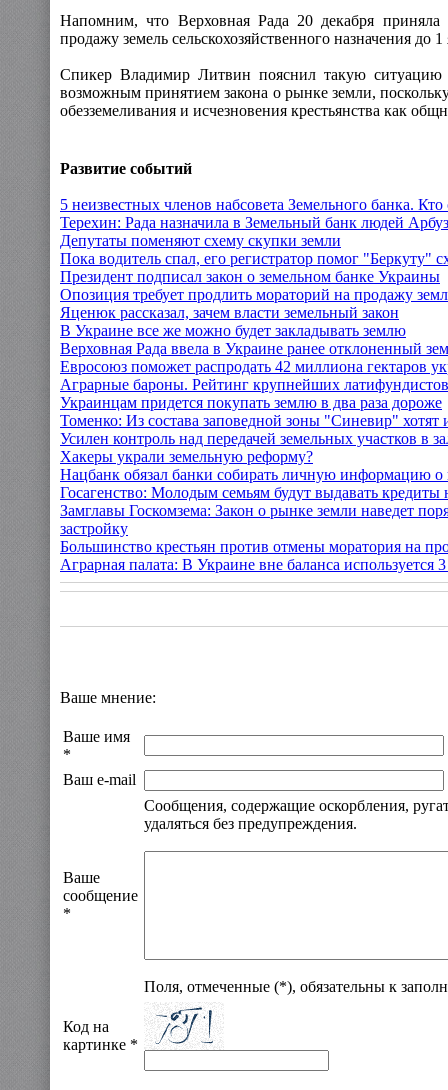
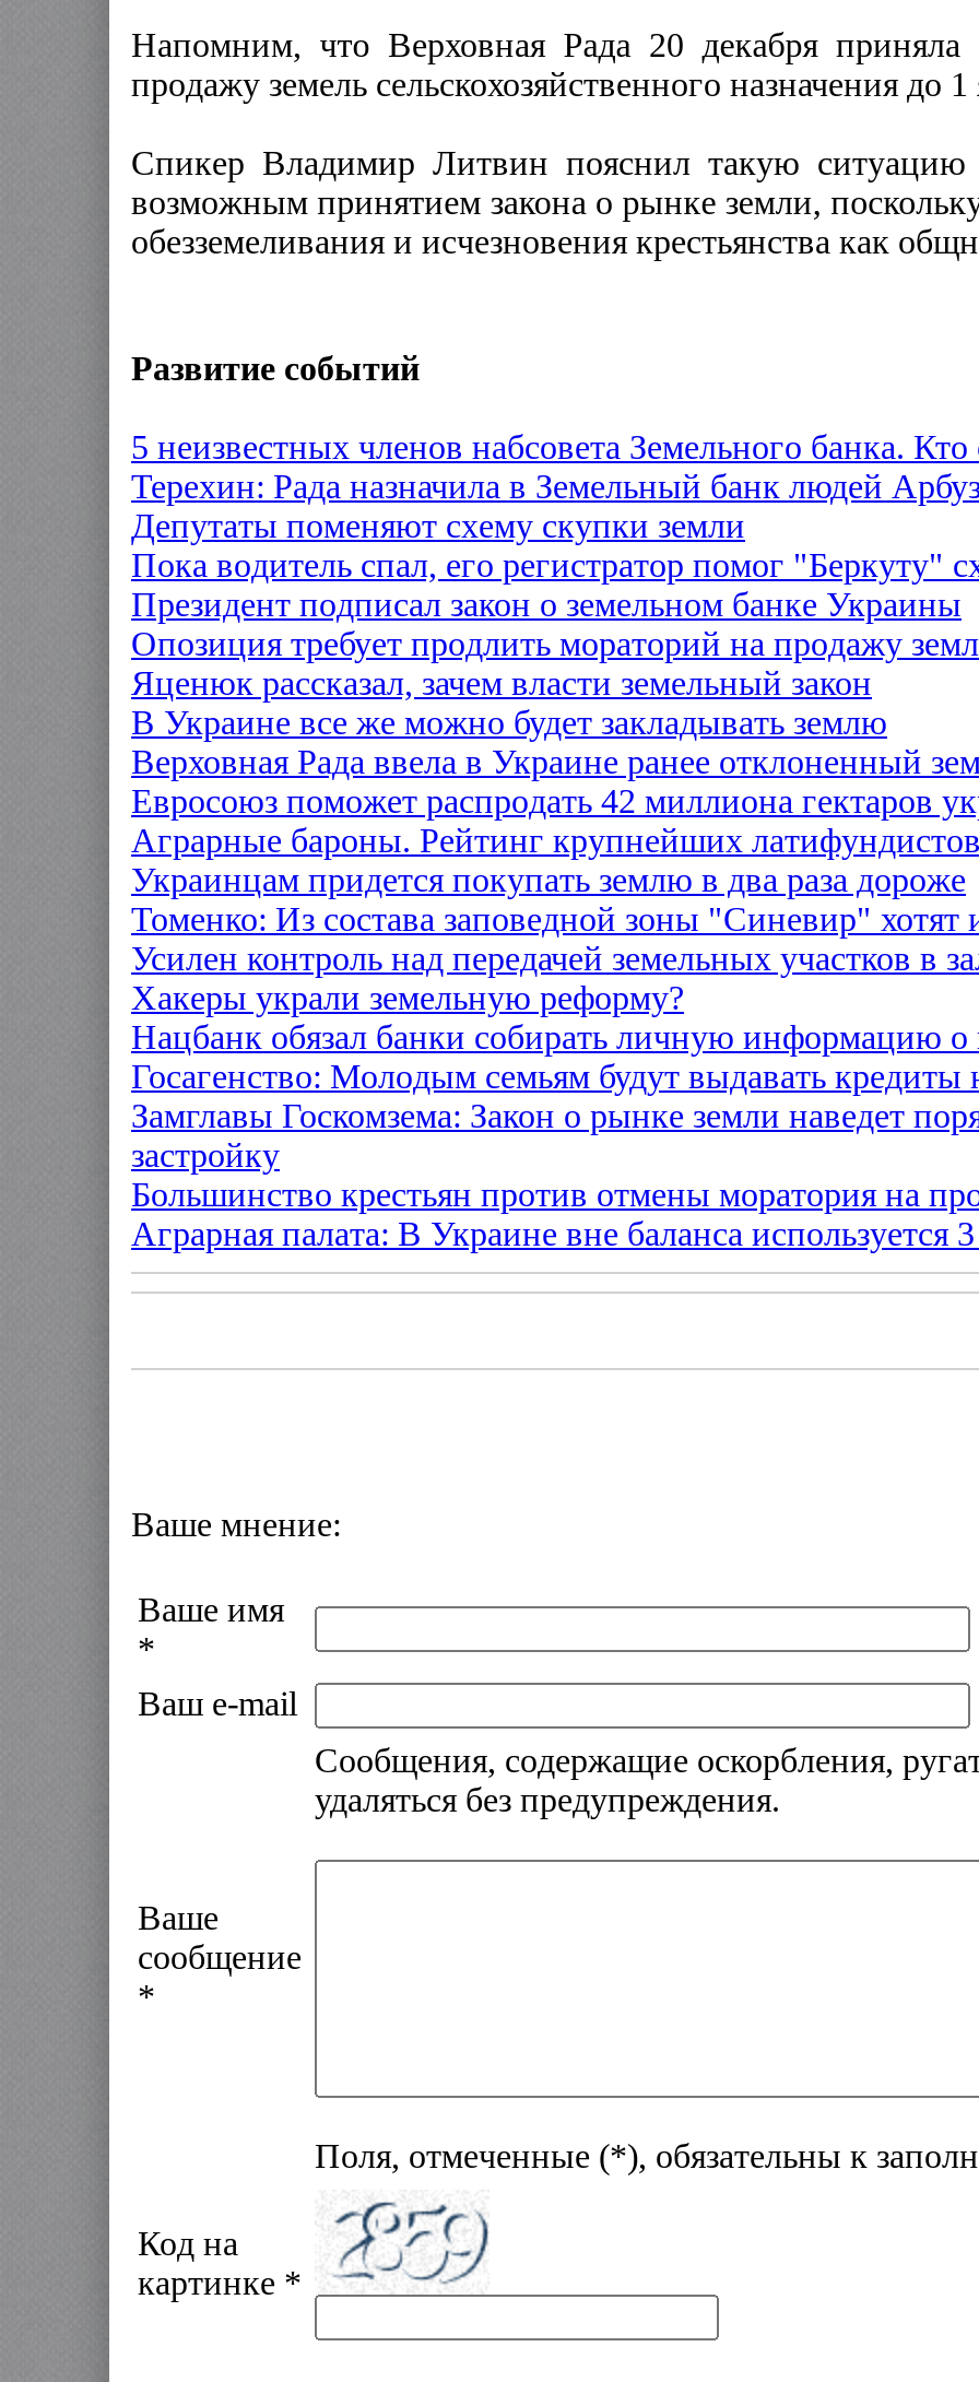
- [image]
+ [image]
